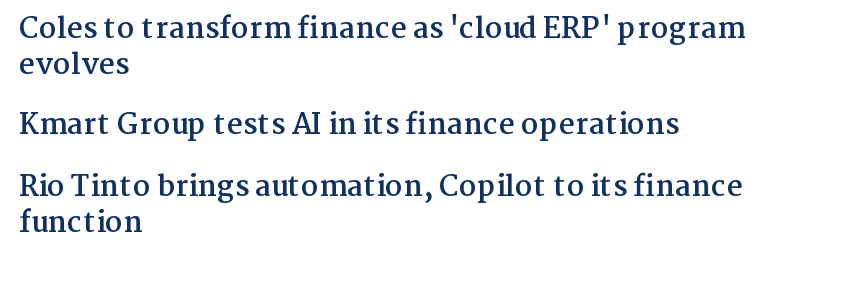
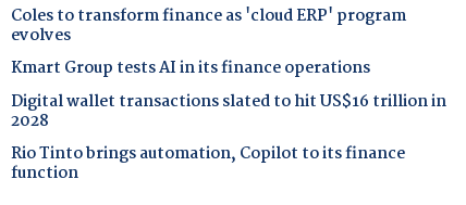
+ Digital wallet transactions slated to hit US$16 trillion in
+ 2028
